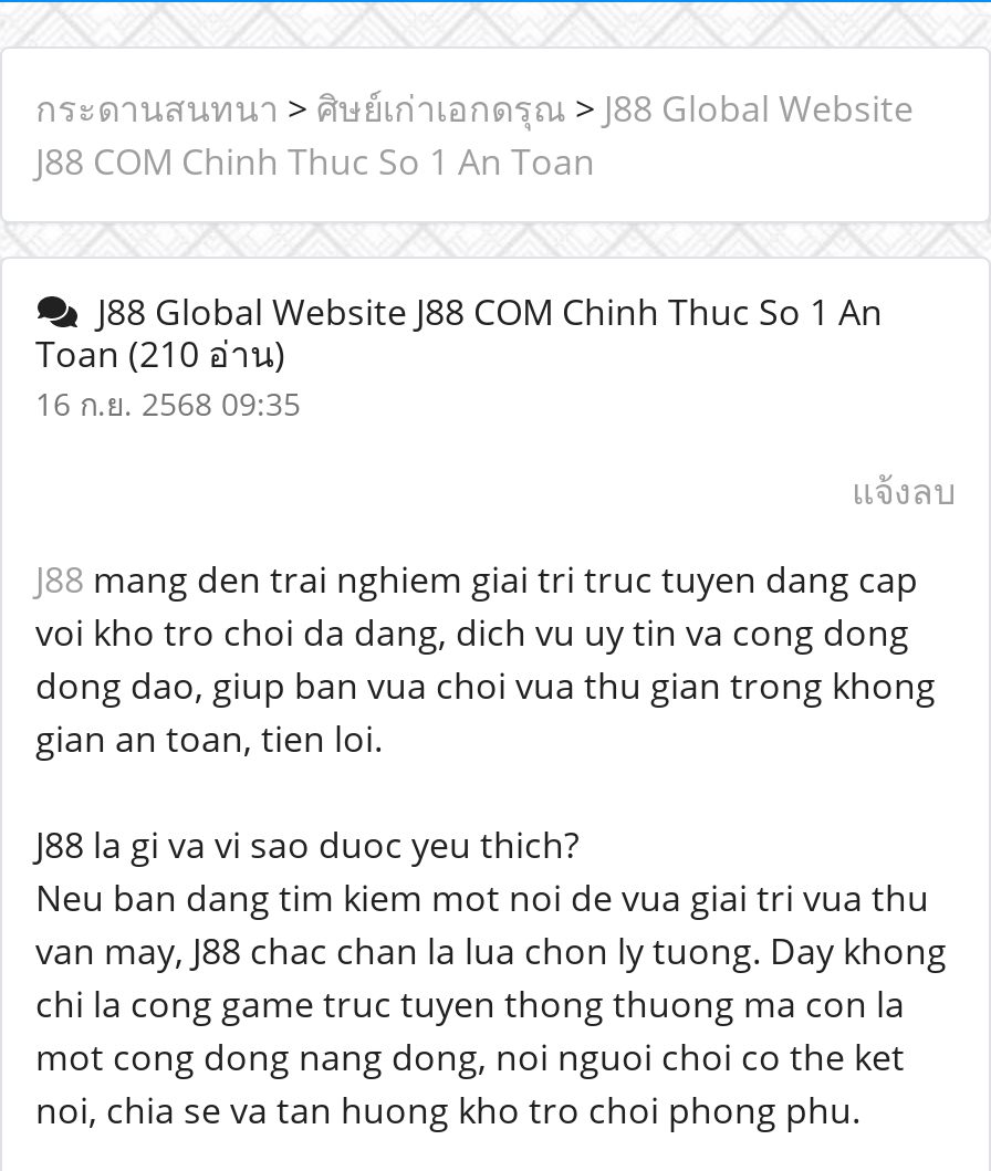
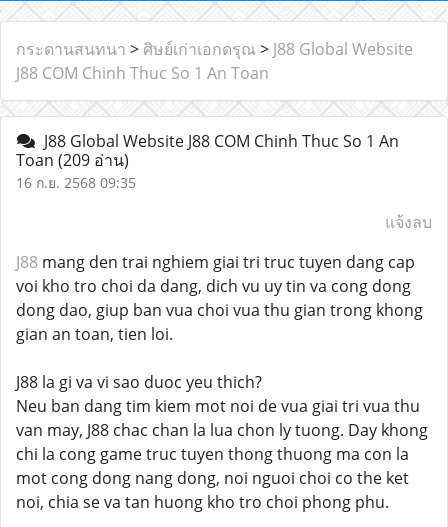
- Toan (210 อ่าน)
+ Toan (209 อ่าน)
